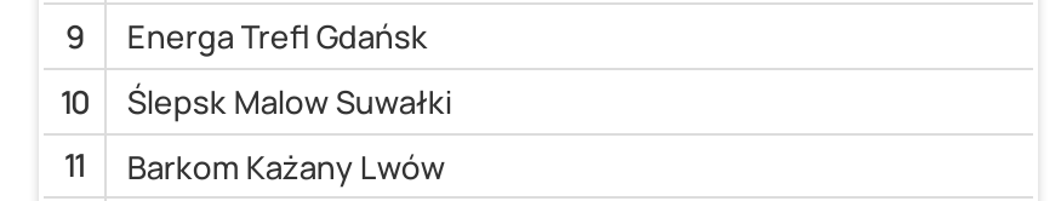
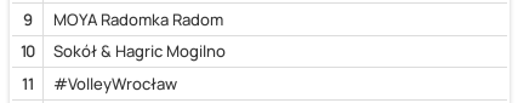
- Energa Trefl Gdańsk
+ MOYA Radomka Radom

- Ślepsk Malow Suwałki
+ Sokół & Hagric Mogilno

- Barkom Każany Lwów
+ #VolleyWrocław
